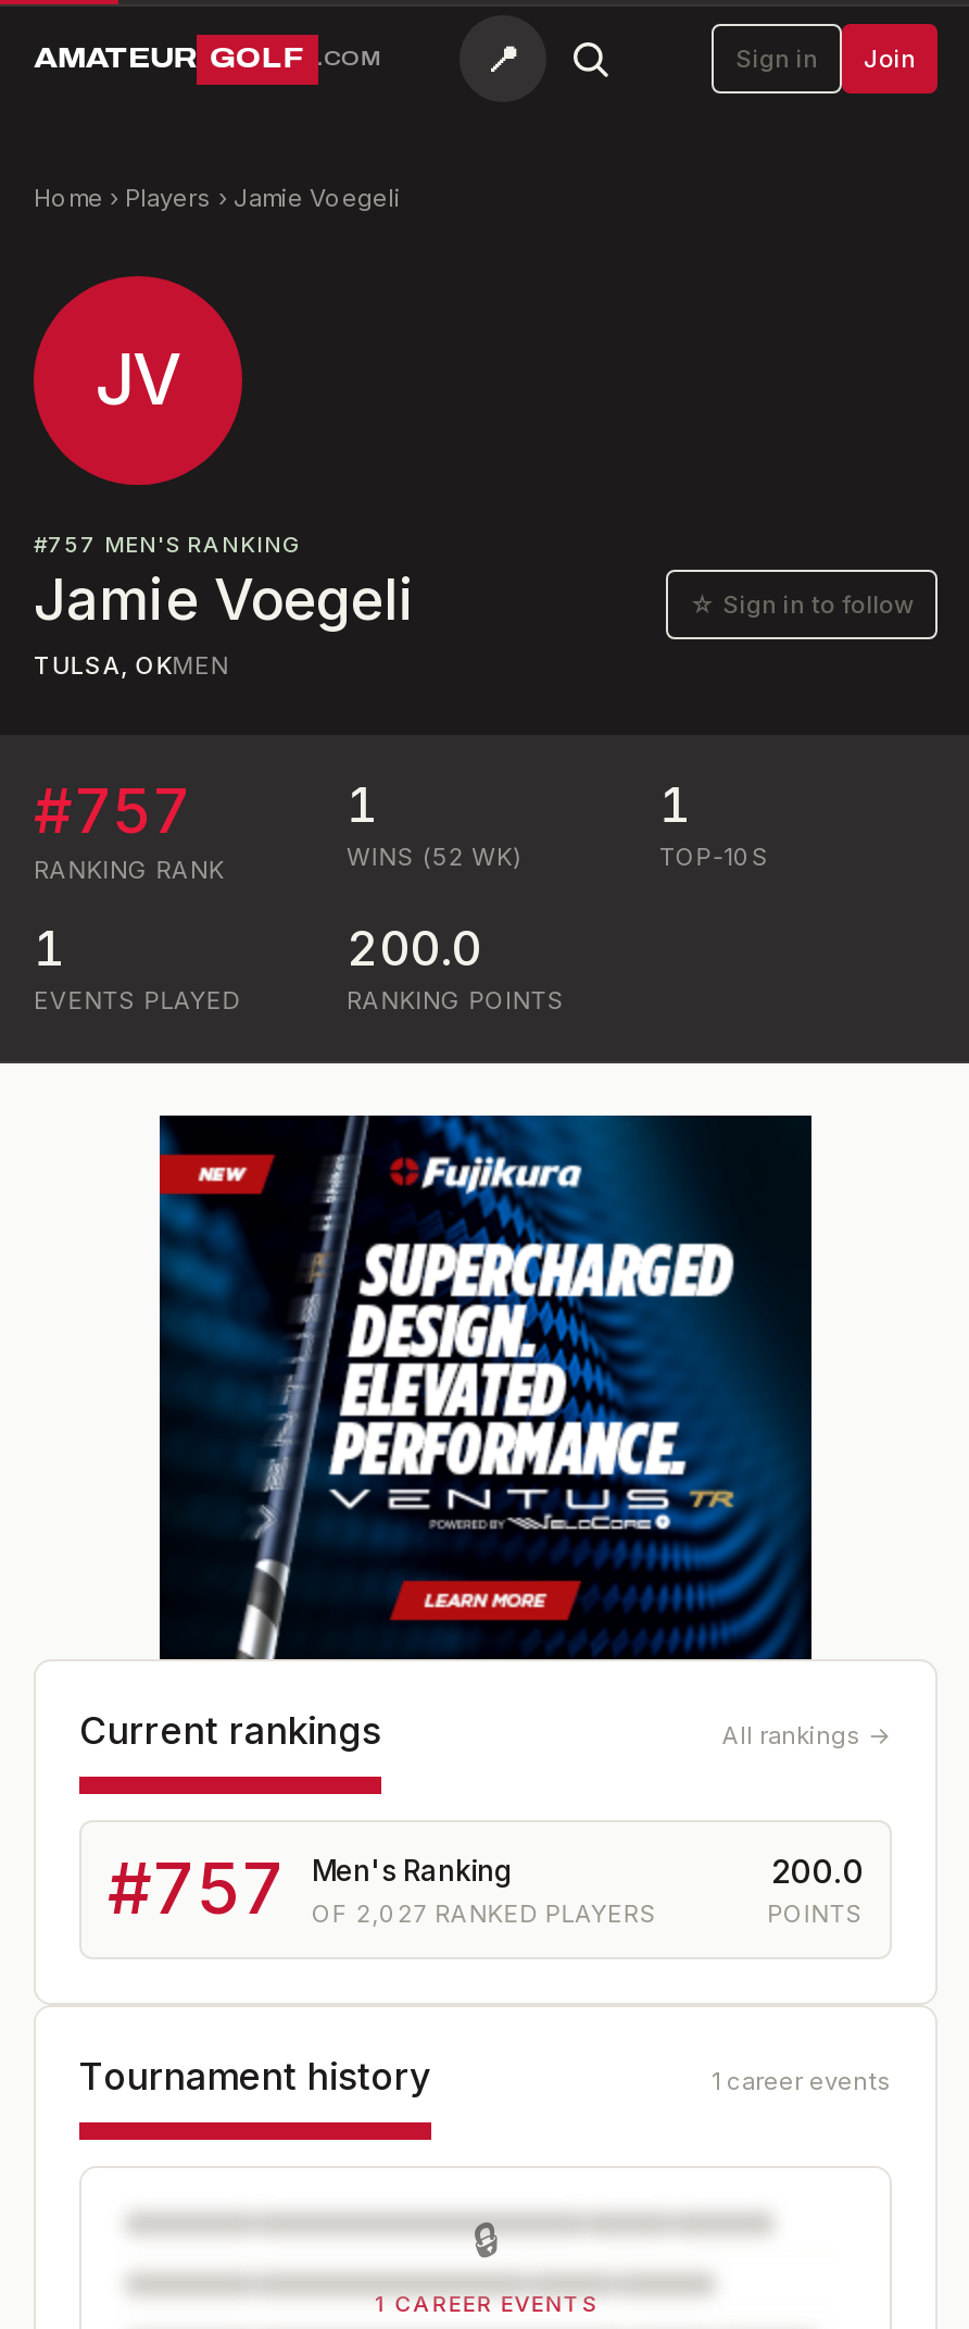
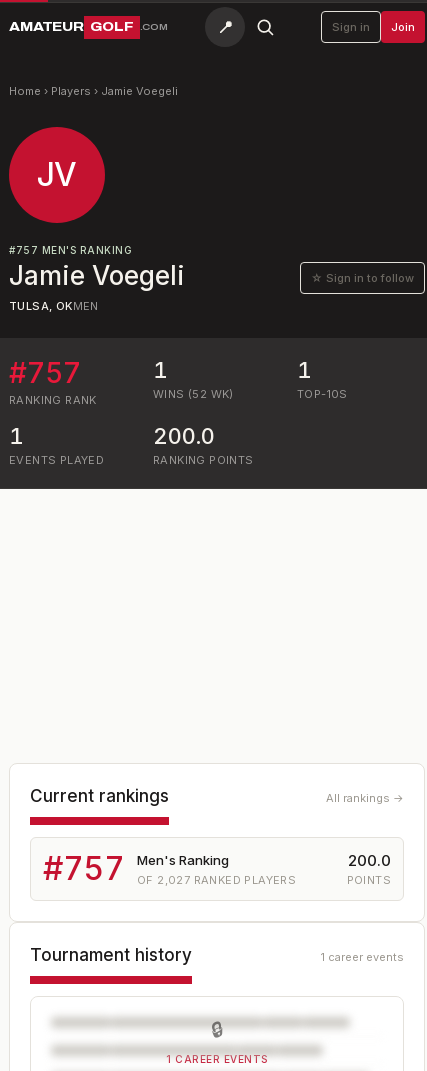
- [image]
